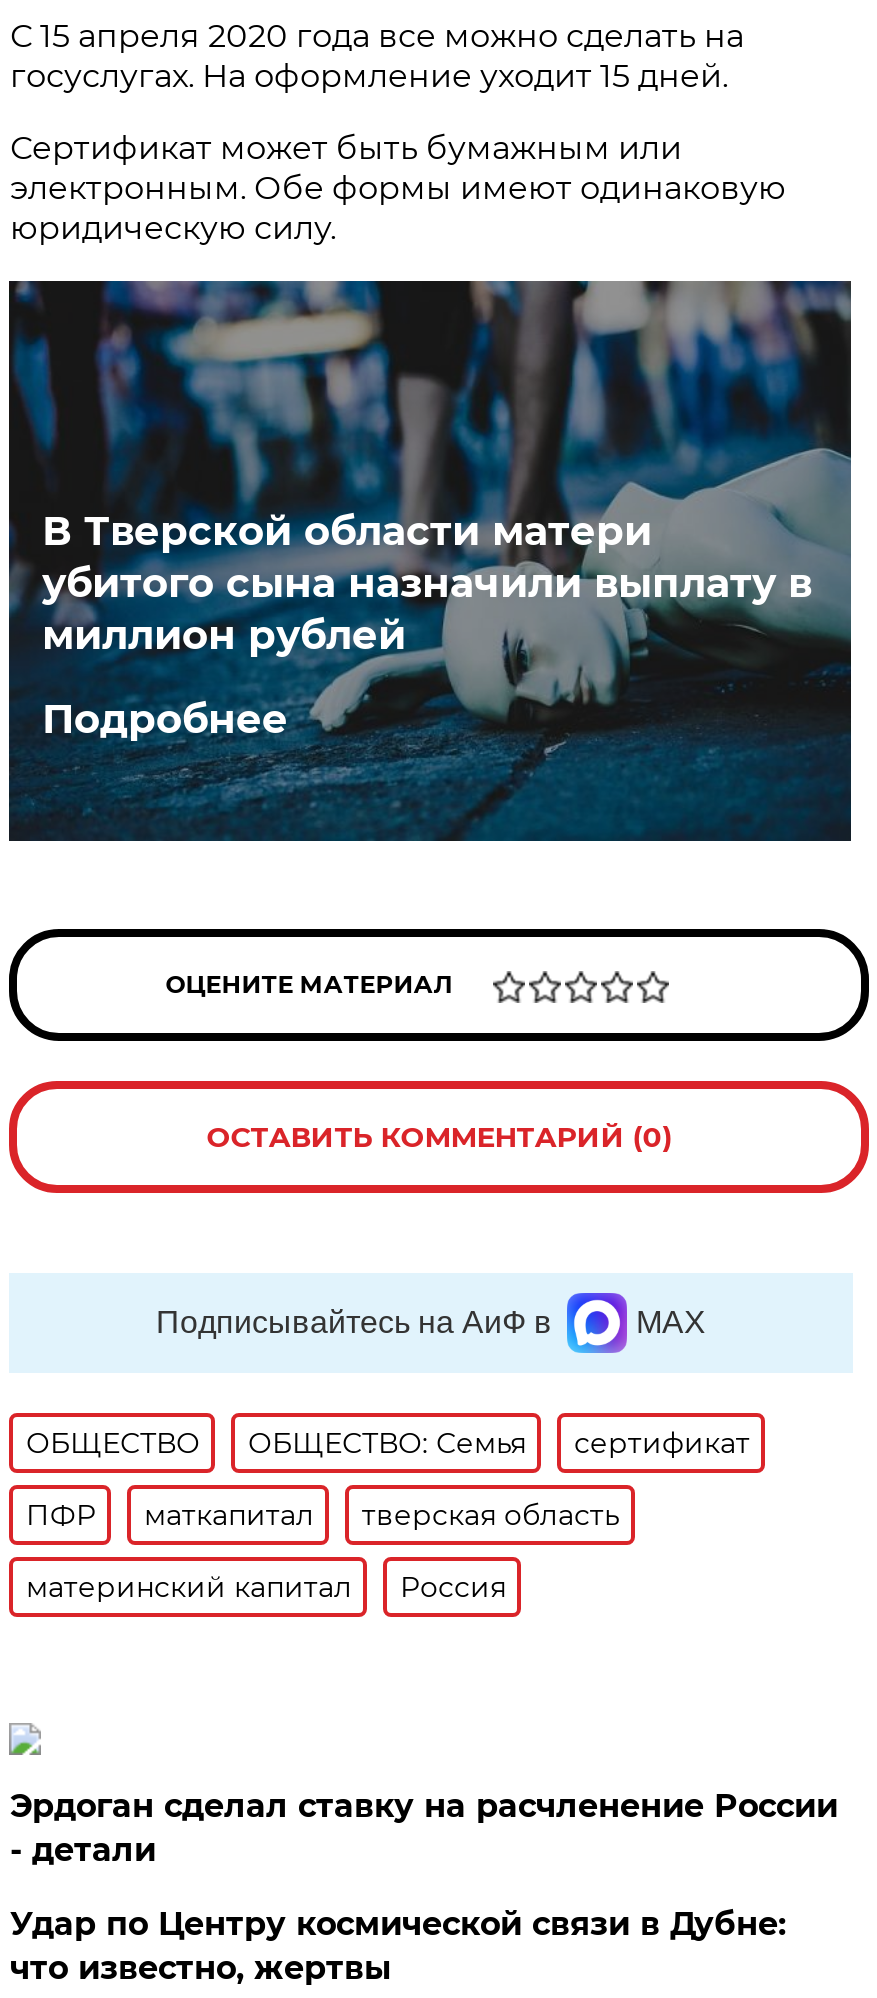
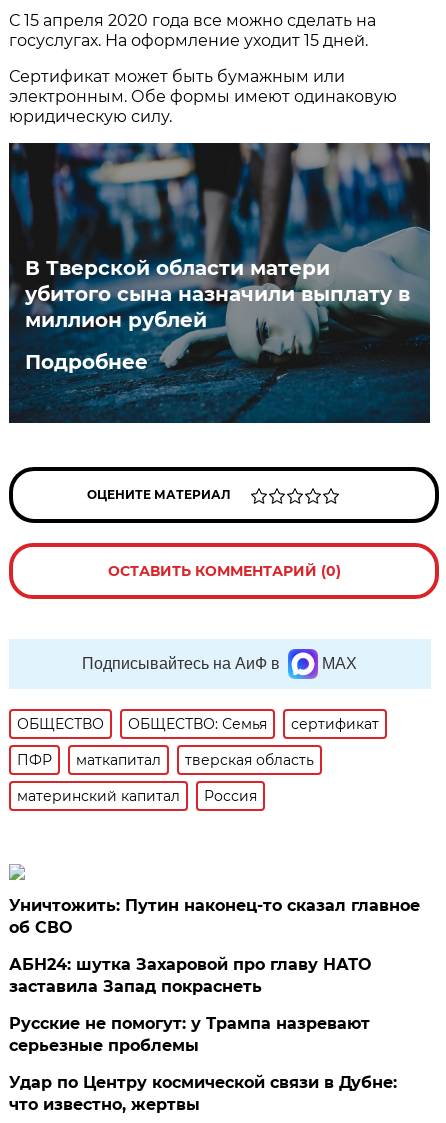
- Эрдоган сделал ставку на расчленение России
- - детали
+ Уничтожить: Путин наконец-то сказал главное
+ об СВО
+ АБН24: шутка Захаровой про главу НАТО
+ заставила Запад покраснеть
+ Русские не помогут: у Трампа назревают
+ серьезные проблемы
